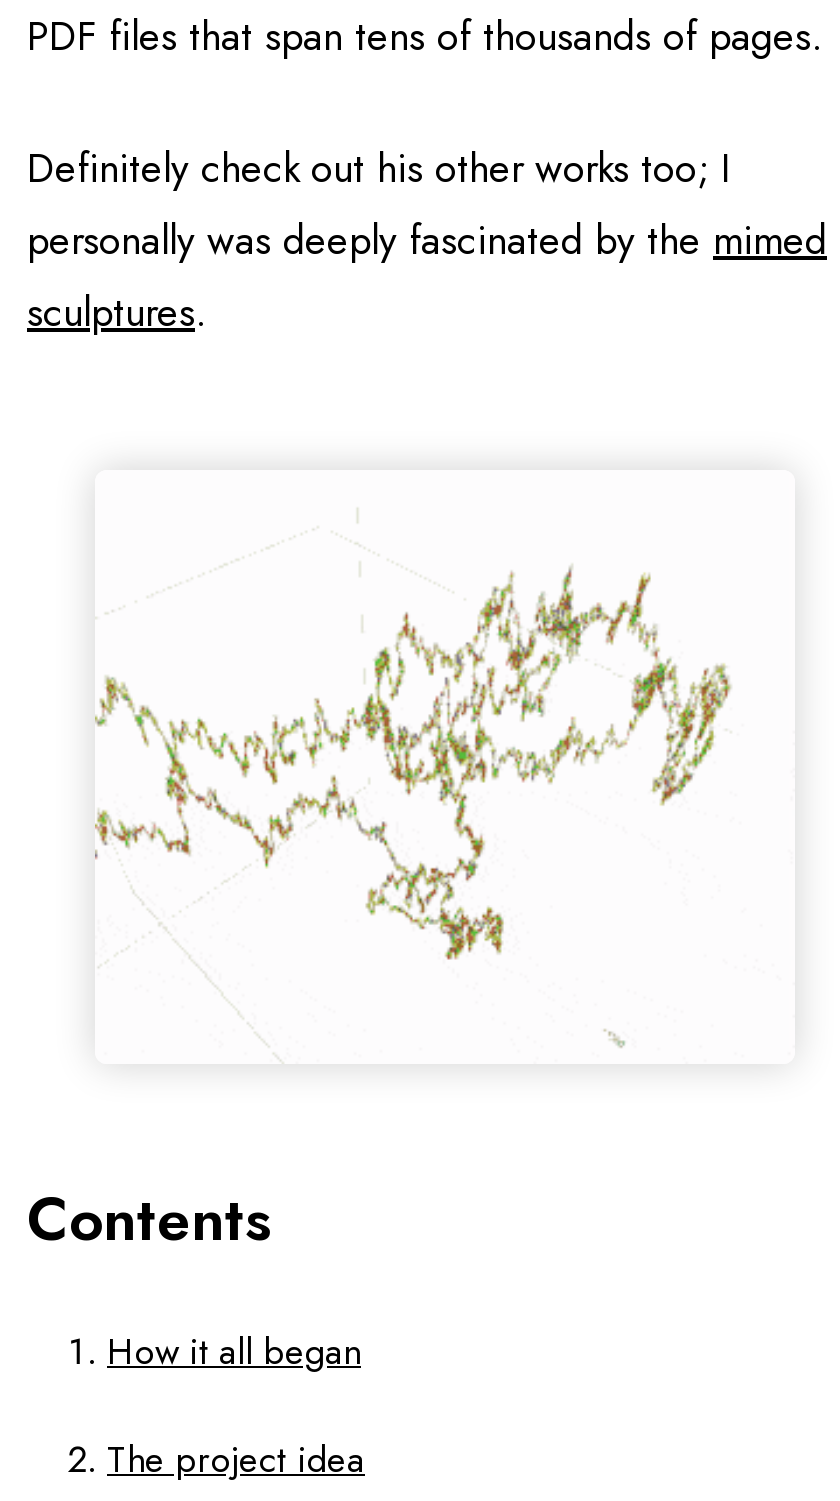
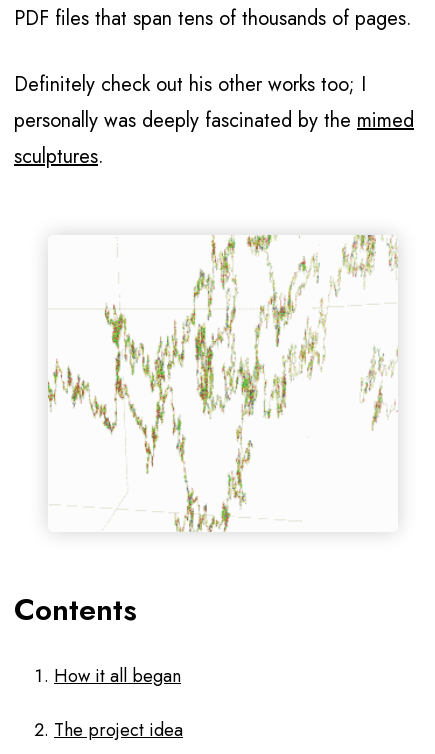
- [image]
+ [image]
